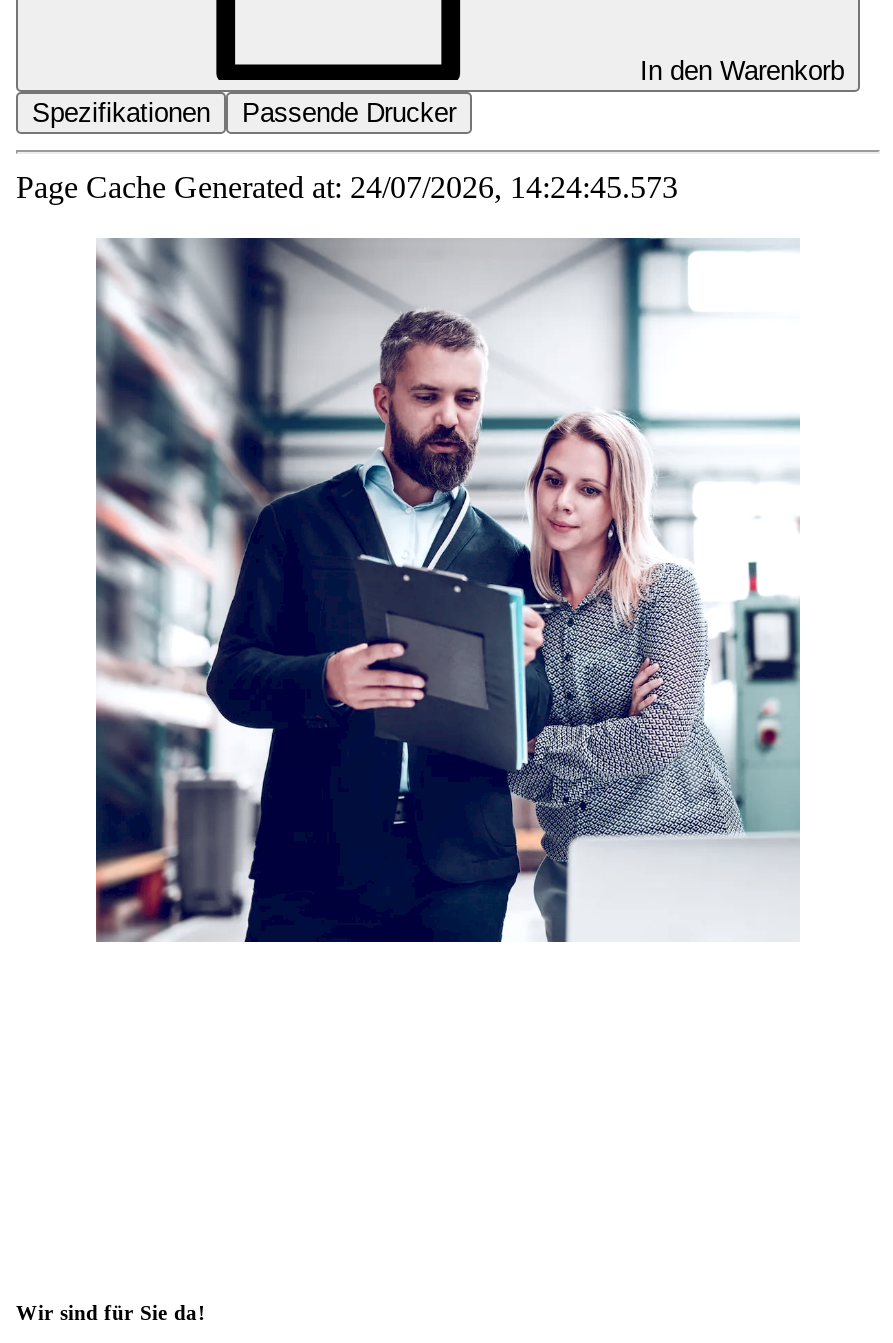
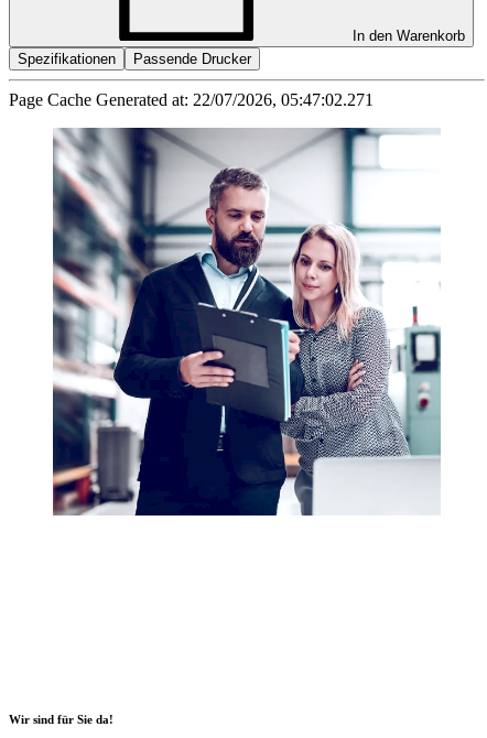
- Page Cache Generated at: 24/07/2026, 14:24:45.573
+ Page Cache Generated at: 22/07/2026, 05:47:02.271
